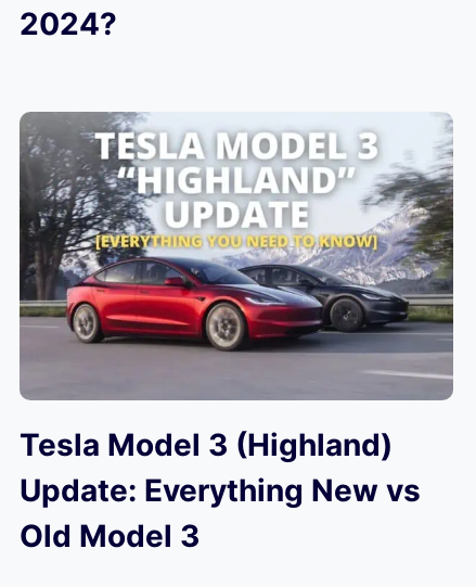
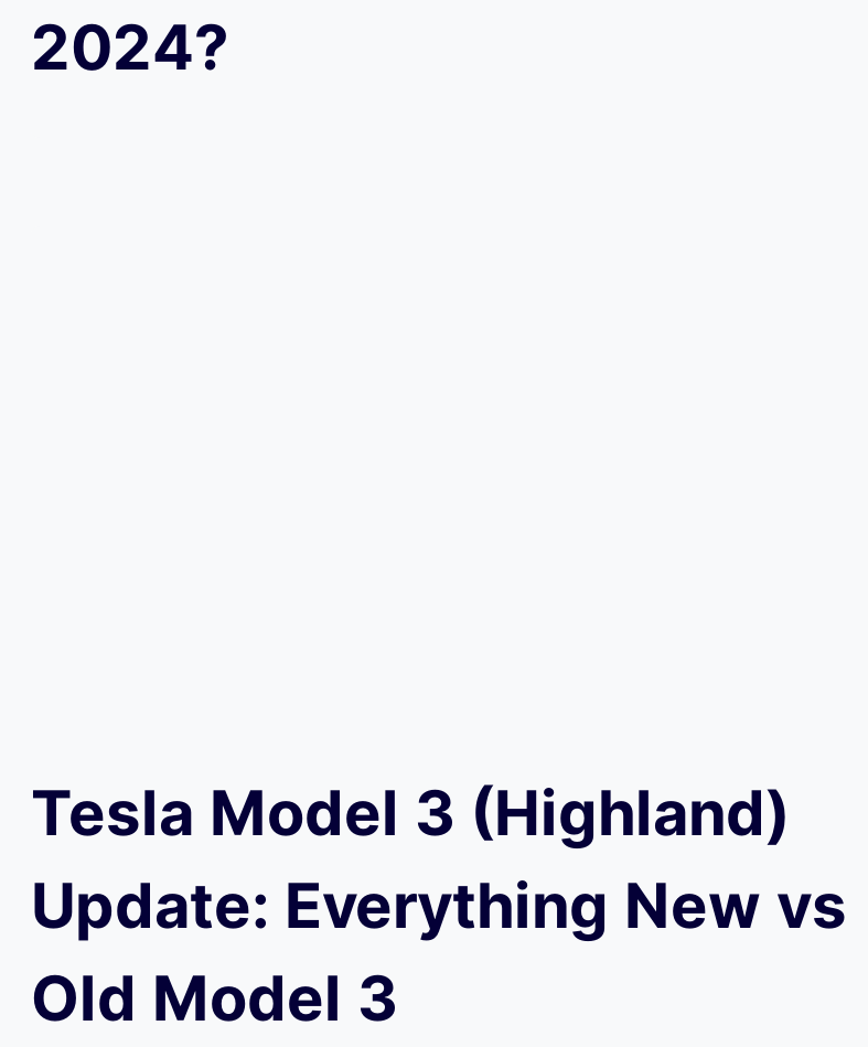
- [image]
